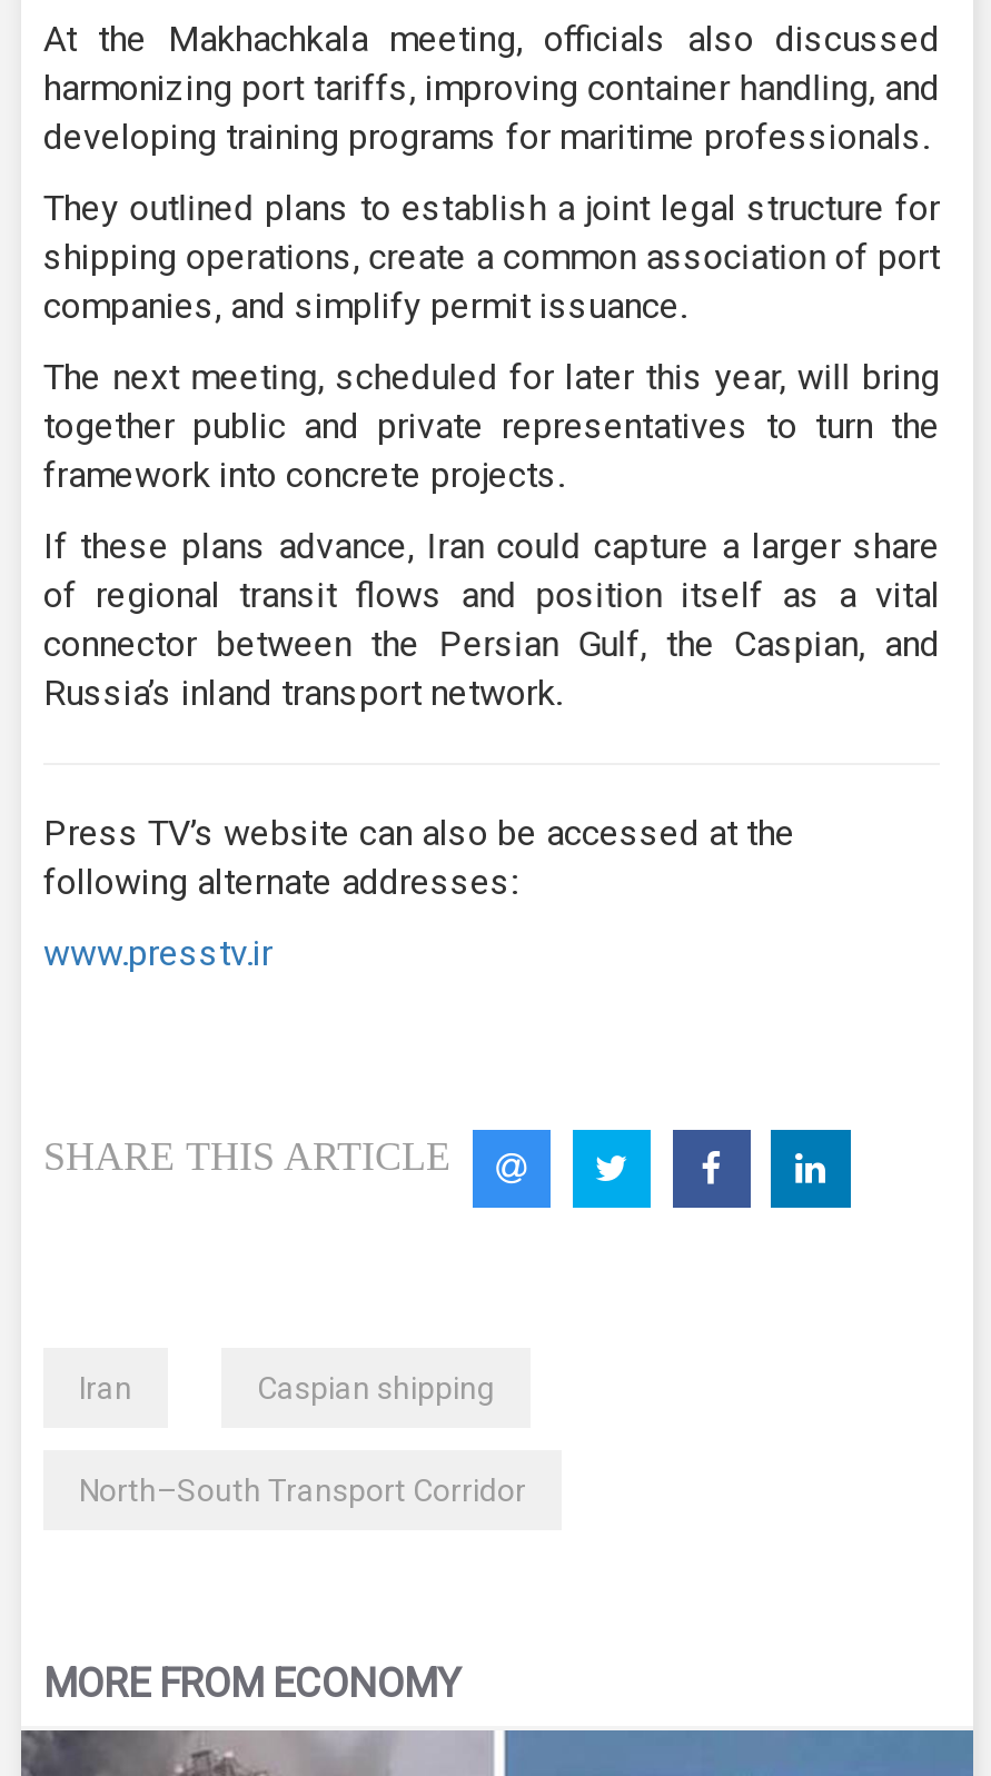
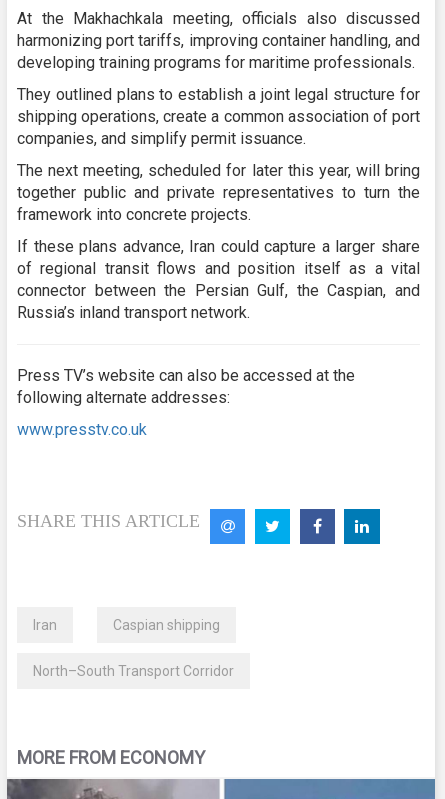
- www.presstv.ir
+ www.presstv.co.uk
